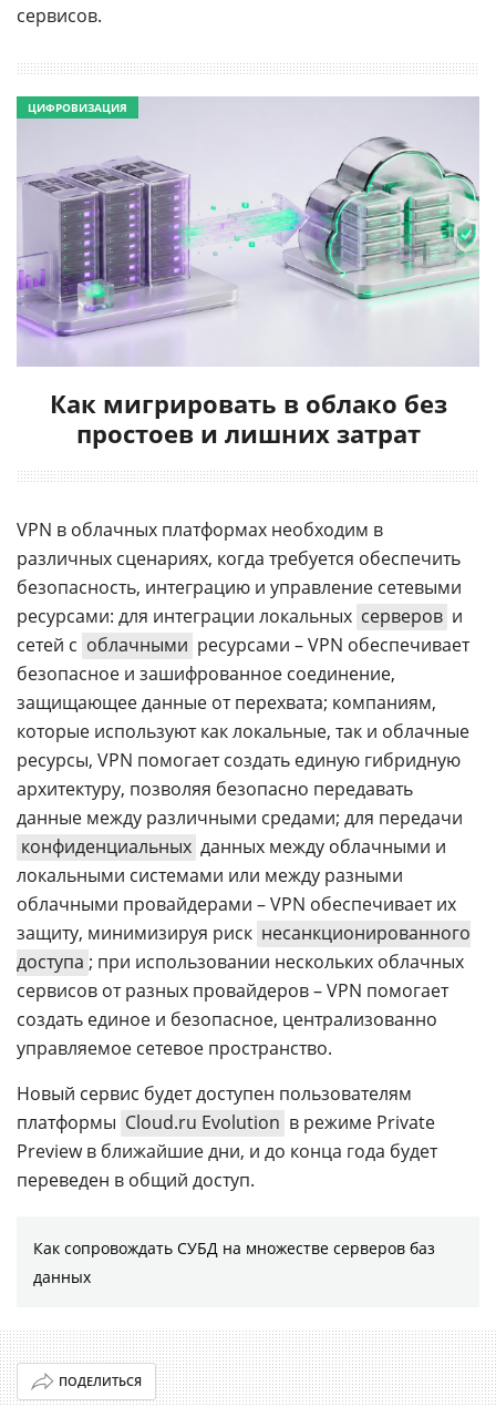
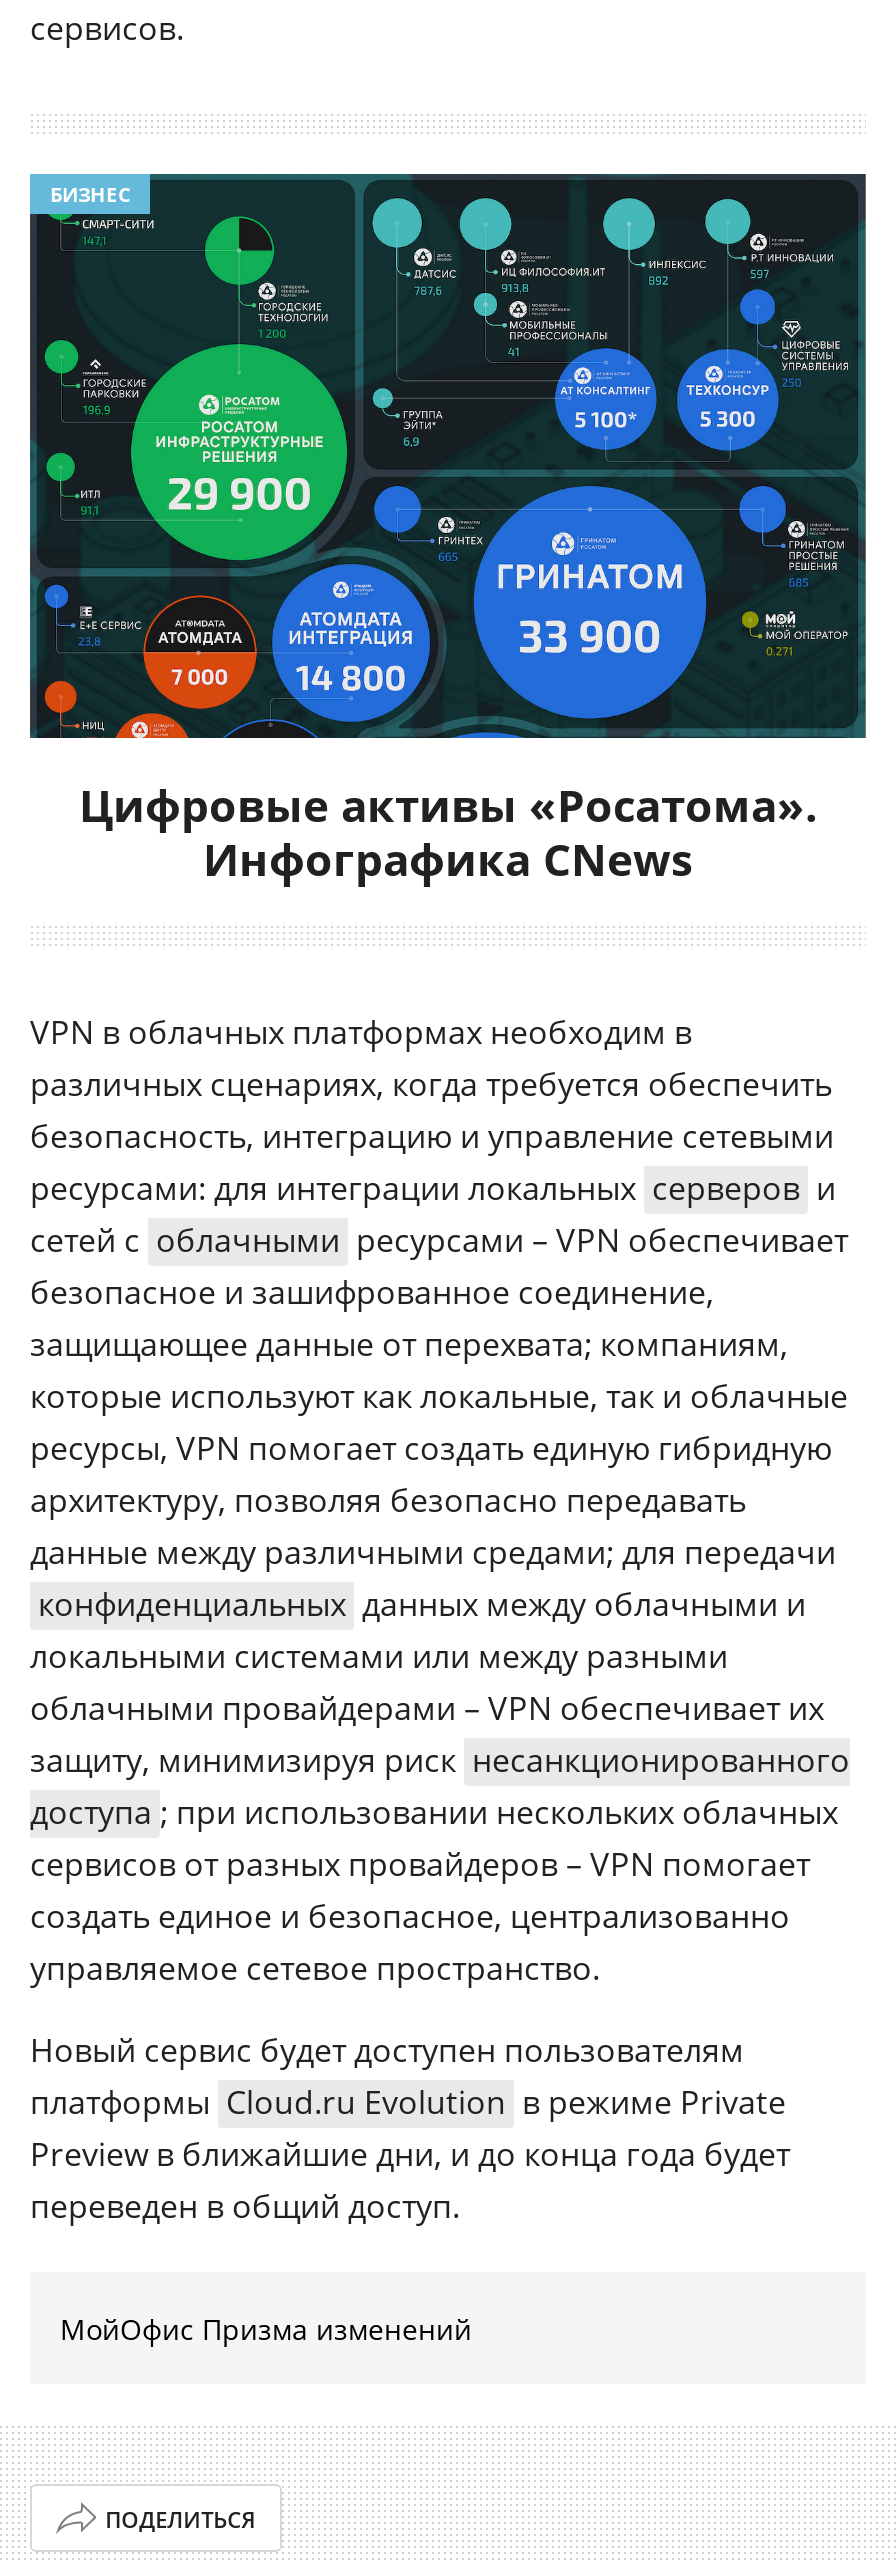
- [image]
- ЦИФРОВИЗАЦИЯ
+ [image]
+ БИЗНЕС

- Как мигрировать в облако без
- простоев и лишних затрат
+ Цифровые активы «Росатома».
+ Инфографика CNews

moved down: VPN в облачных платформах необходим в | различных сценариях, когда требуется обеспечить | безопасность, интеграцию и управление сетевыми | ... | Preview в ближайшие дни, и до конца года будет | переведен в общий доступ.

- Как сопровождать СУБД на множестве серверов баз
- данных
+ МойОфис Призма изменений
